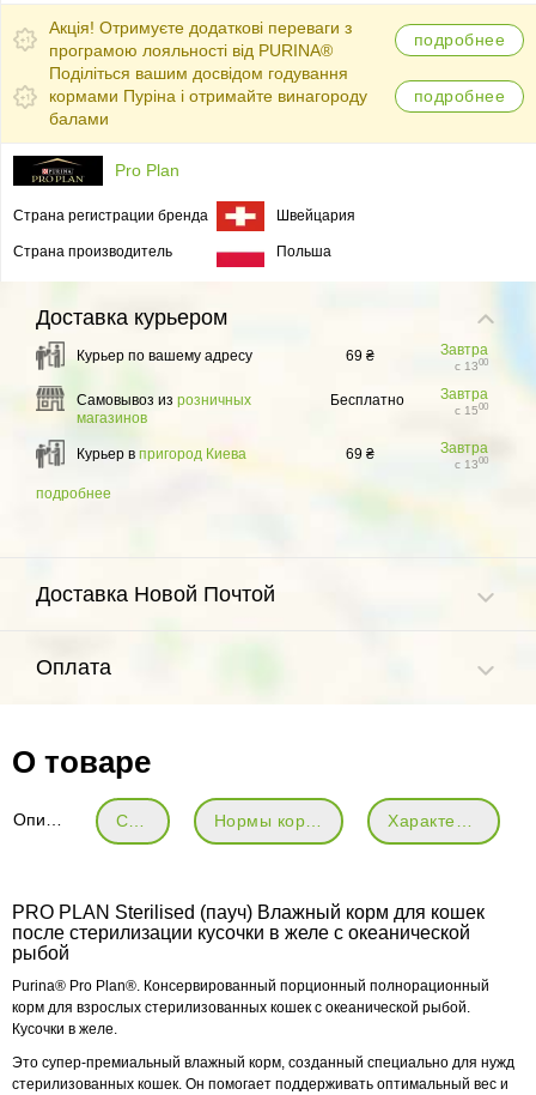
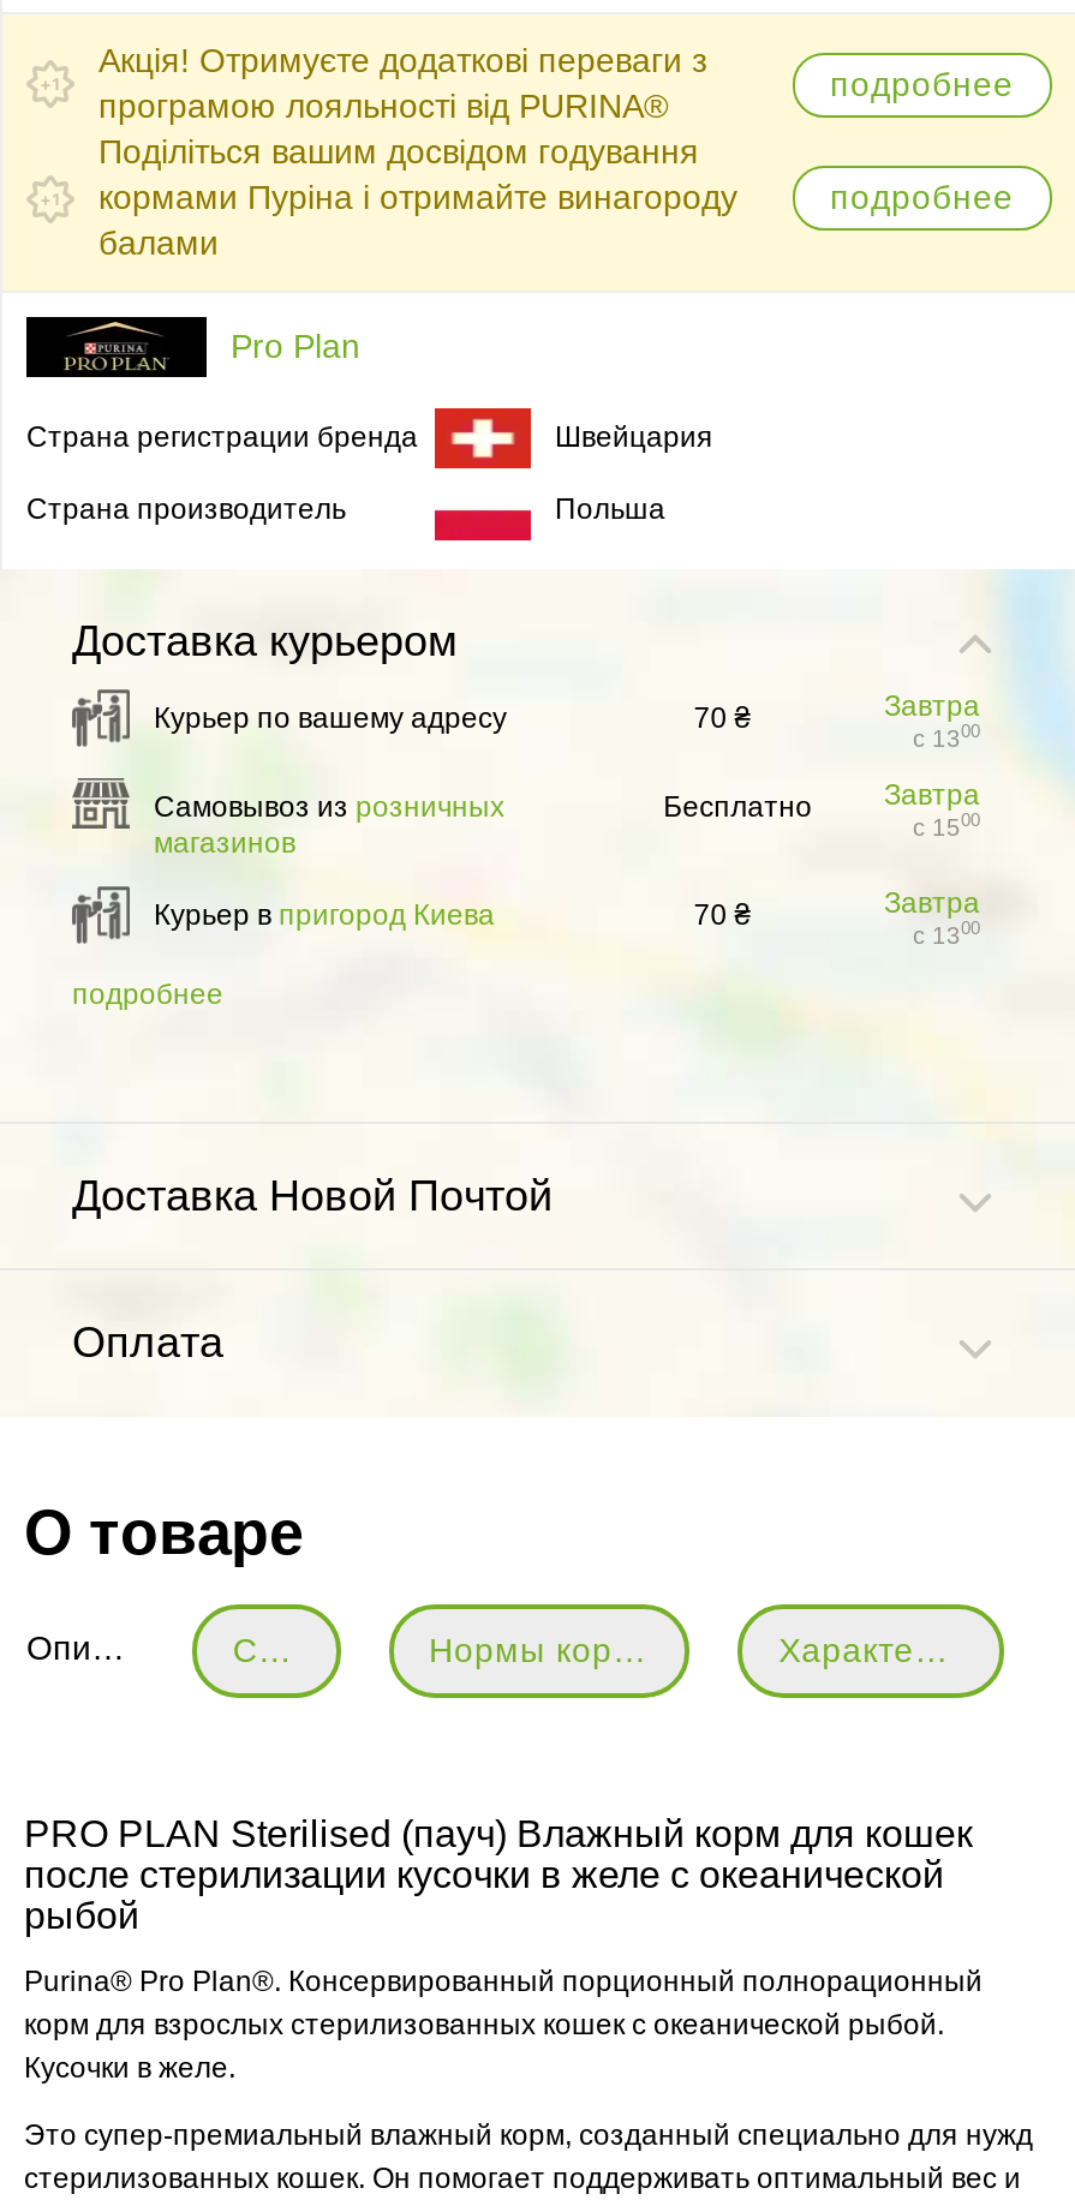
- 69 ₴
+ 70 ₴

- 69 ₴
+ 70 ₴
